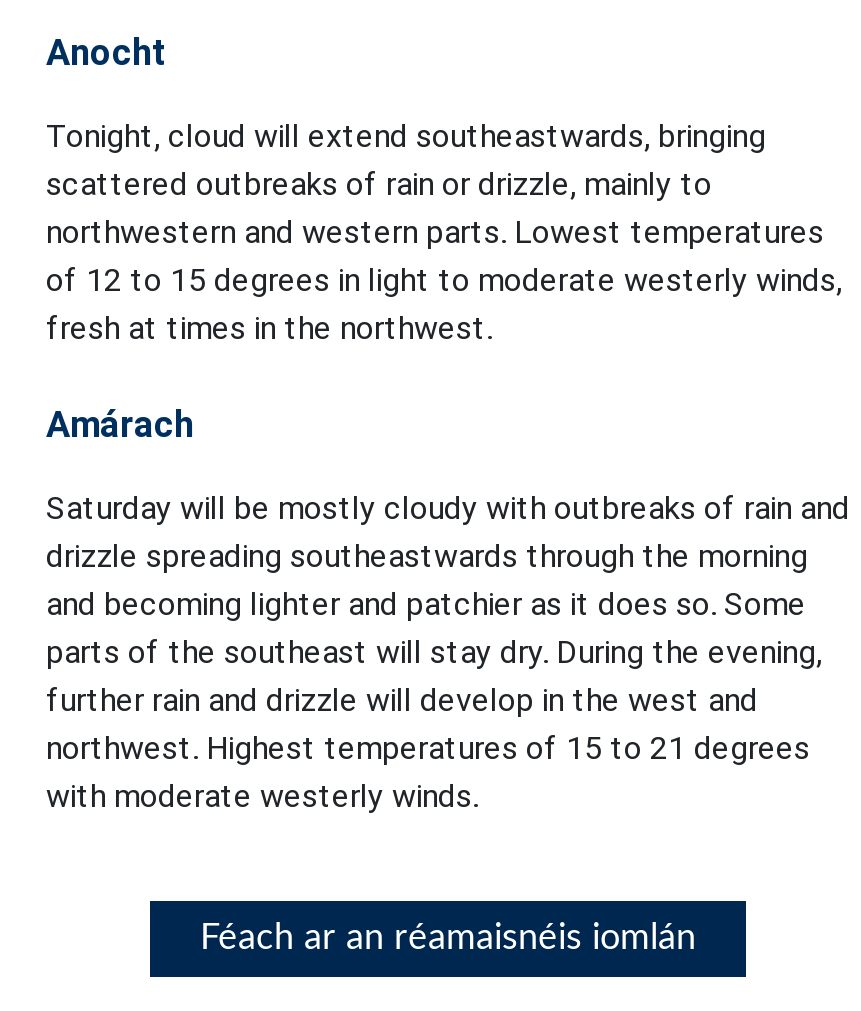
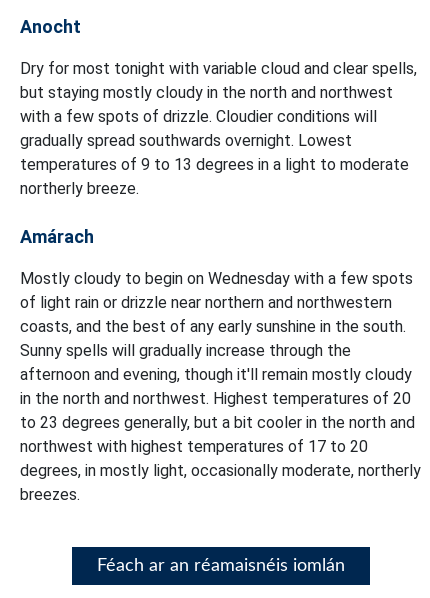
- Tonight, cloud will extend southeastwards, bringing
- scattered outbreaks of rain or drizzle, mainly to
- northwestern and western parts. Lowest temperatures
- of 12 to 15 degrees in light to moderate westerly winds,
- fresh at times in the northwest.
+ Dry for most tonight with variable cloud and clear spells,
+ but staying mostly cloudy in the north and northwest
+ with a few spots of drizzle. Cloudier conditions will
+ gradually spread southwards overnight. Lowest
+ temperatures of 9 to 13 degrees in a light to moderate
+ northerly breeze.

- Saturday will be mostly cloudy with outbreaks of rain and
- drizzle spreading southeastwards through the morning
- and becoming lighter and patchier as it does so. Some
- parts of the southeast will stay dry. During the evening,
- further rain and drizzle will develop in the west and
- northwest. Highest temperatures of 15 to 21 degrees
- with moderate westerly winds.
+ Mostly cloudy to begin on Wednesday with a few spots
+ of light rain or drizzle near northern and northwestern
+ coasts, and the best of any early sunshine in the south.
+ Sunny spells will gradually increase through the
+ afternoon and evening, though it'll remain mostly cloudy
+ in the north and northwest. Highest temperatures of 20
+ to 23 degrees generally, but a bit cooler in the north and
+ northwest with highest temperatures of 17 to 20
+ degrees, in mostly light, occasionally moderate, northerly
+ breezes.
